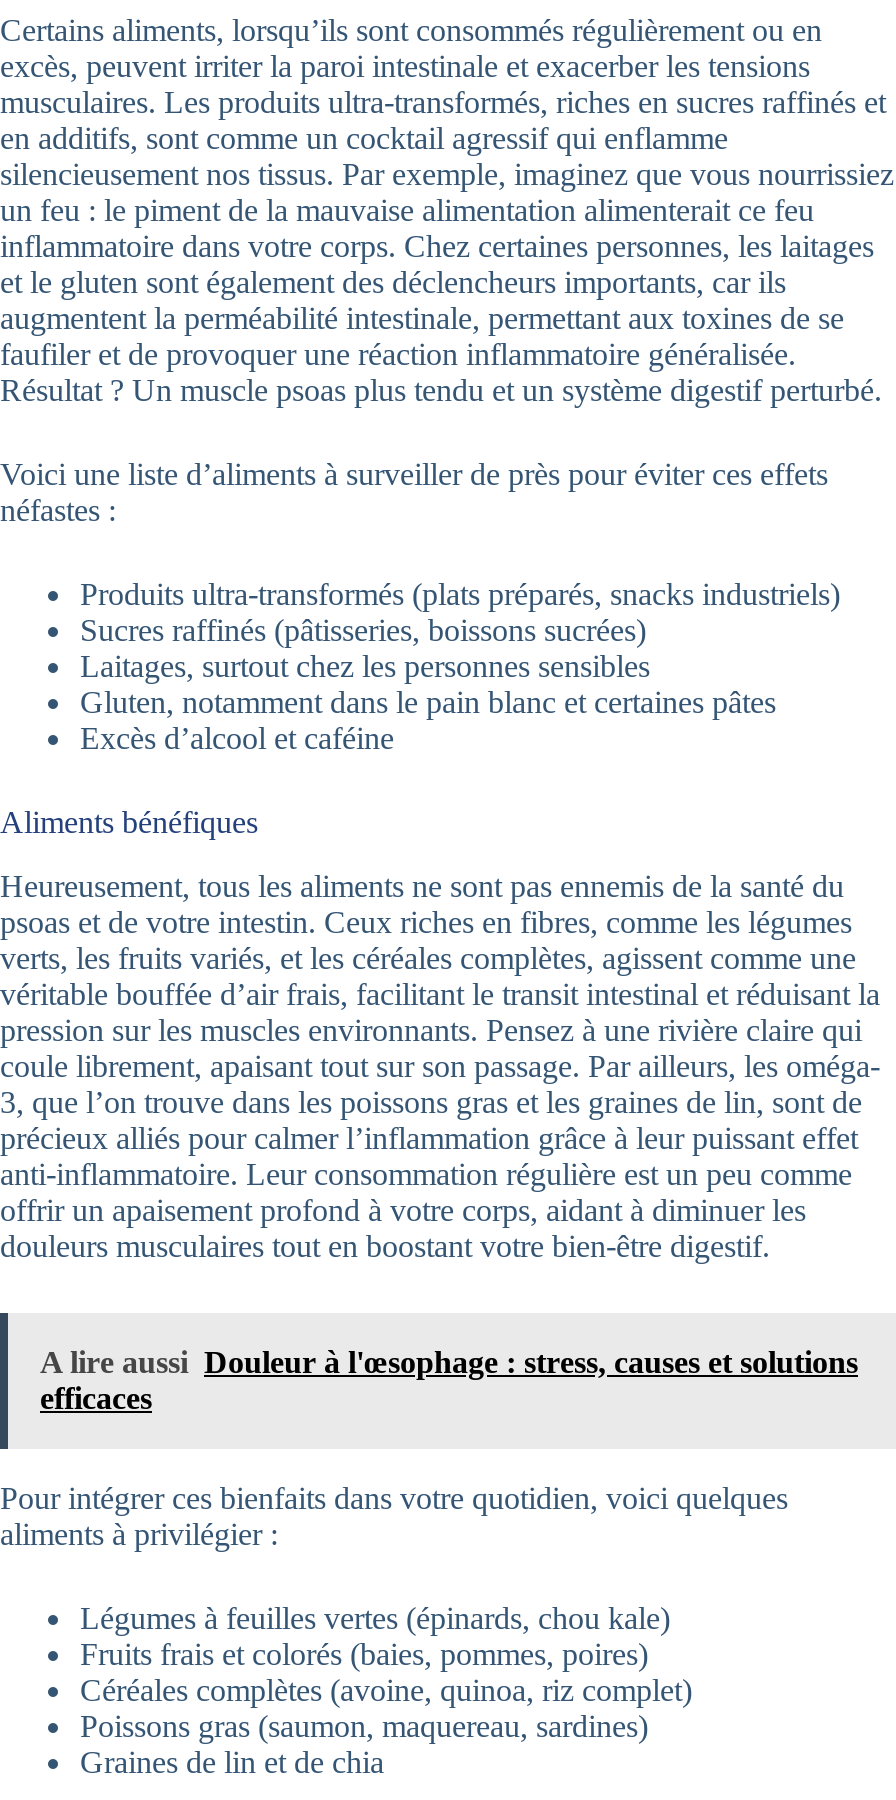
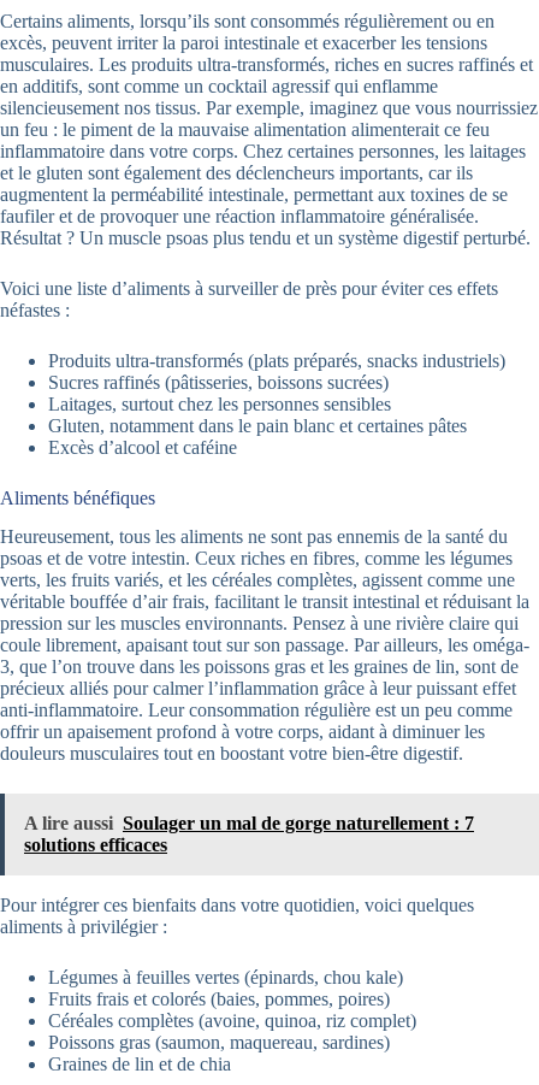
- A lire aussi Douleur à l'œsophage : stress, causes et solutions
- efficaces
+ A lire aussi Soulager un mal de gorge naturellement : 7
+ solutions efficaces
